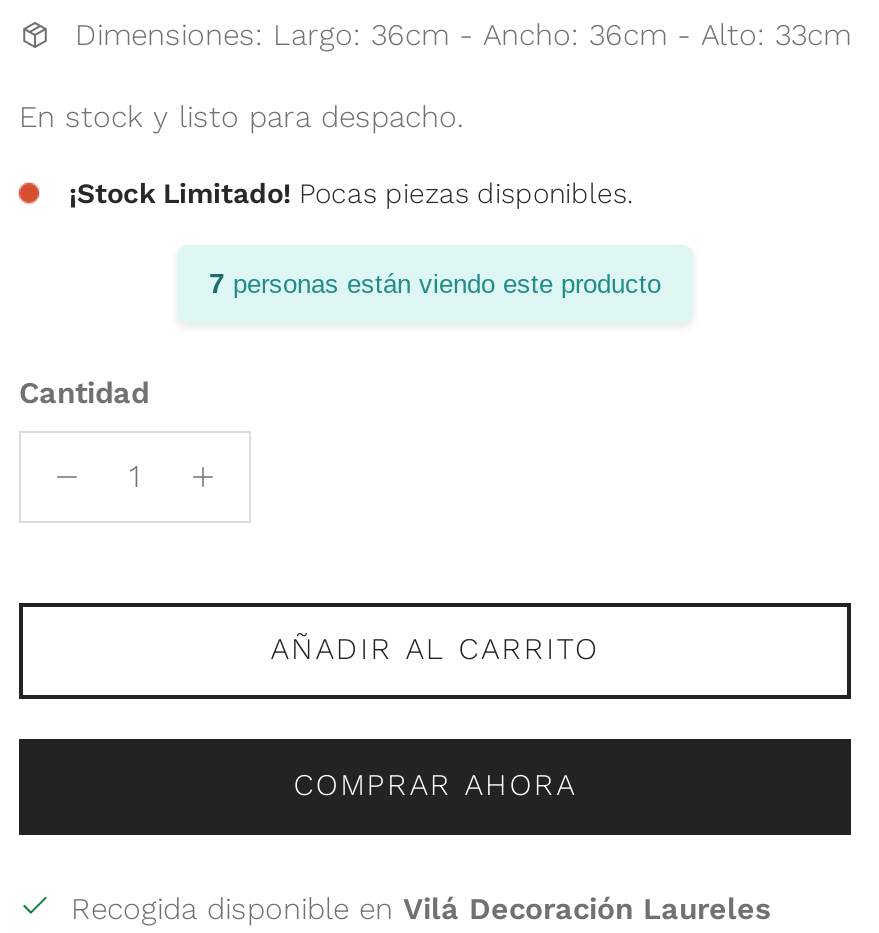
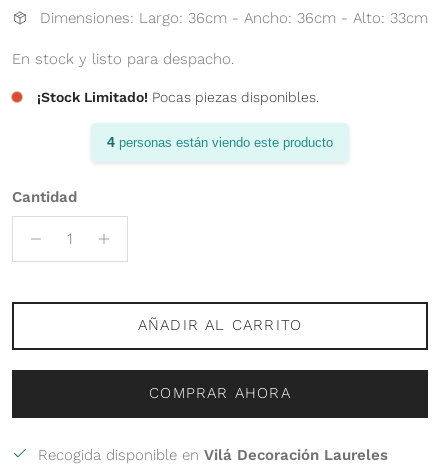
- 7 personas están viendo este producto
+ 4 personas están viendo este producto
